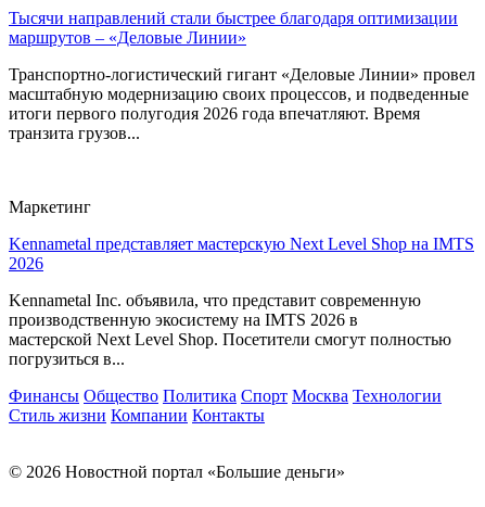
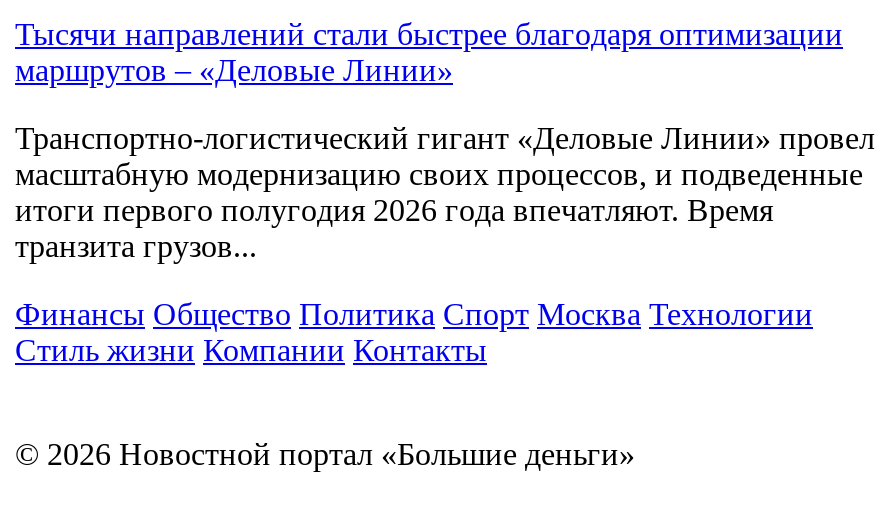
- Маркетинг
- Kennametal представляет мастерскую Next Level Shop на IMTS
- 2026
- Kennametal Inc. объявила, что представит современную
- производственную экосистему на IMTS 2026 в
- мастерской Next Level Shop. Посетители смогут полностью
- погрузиться в...
